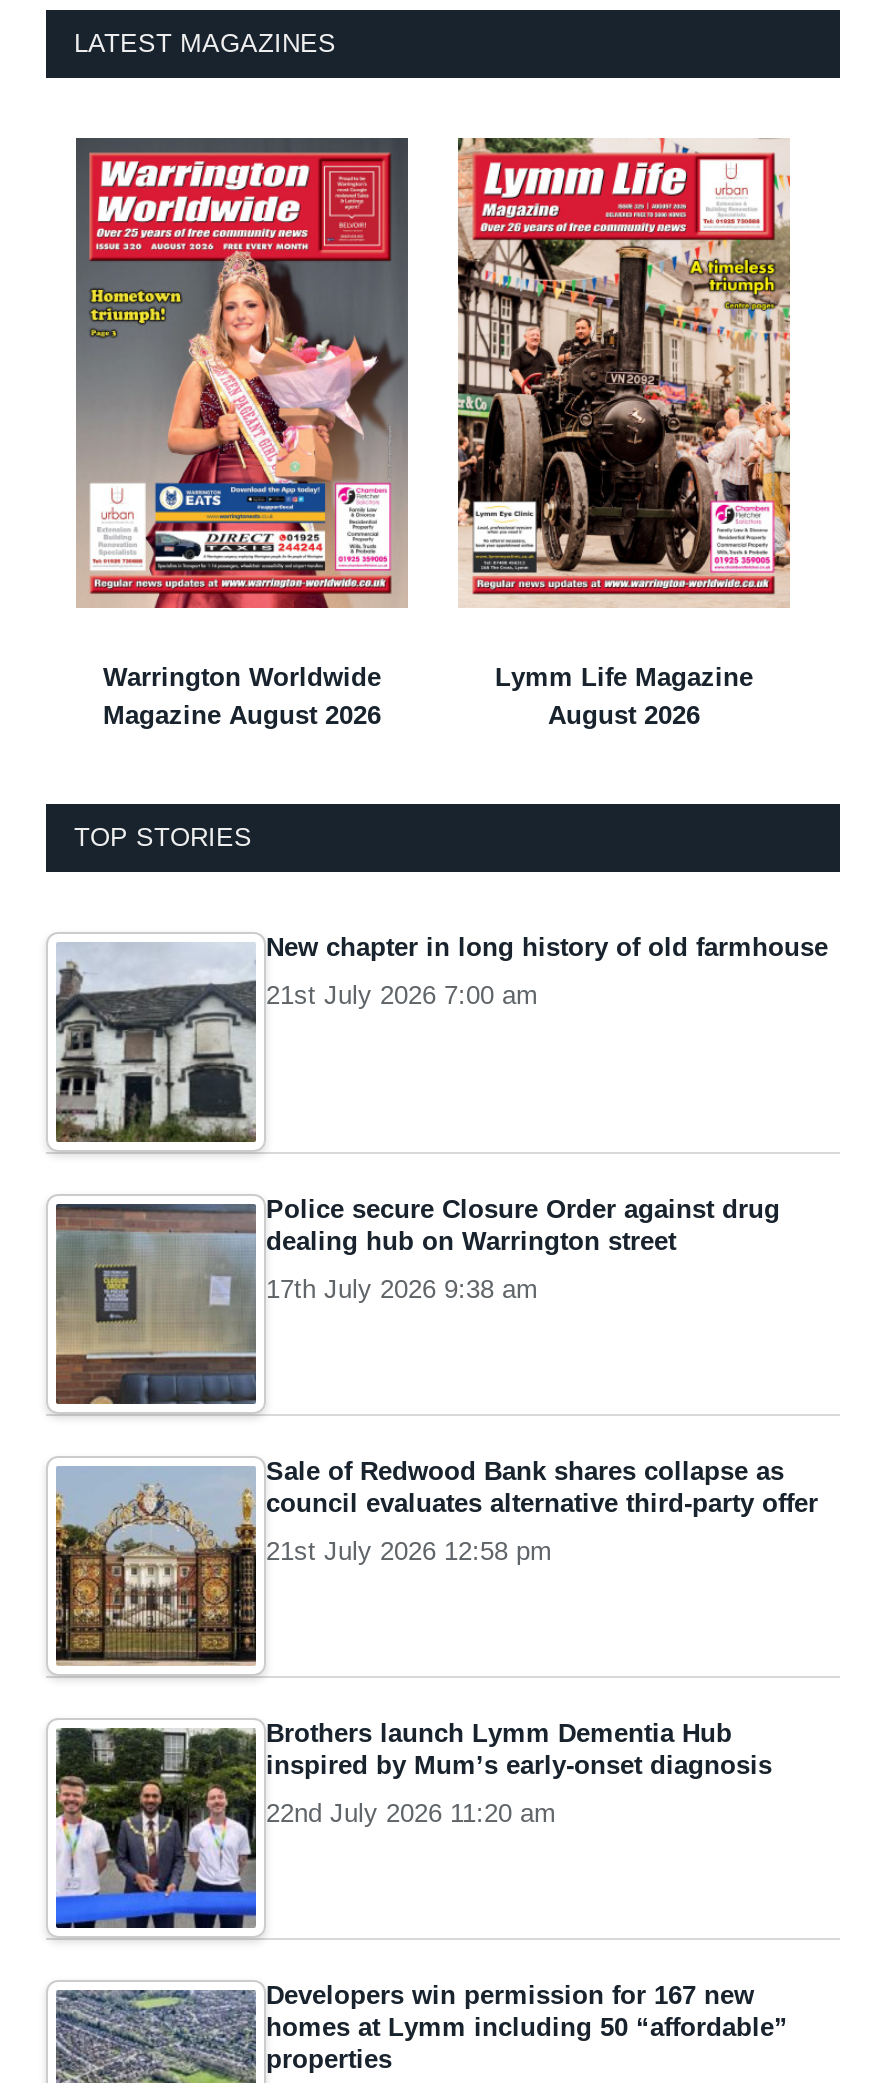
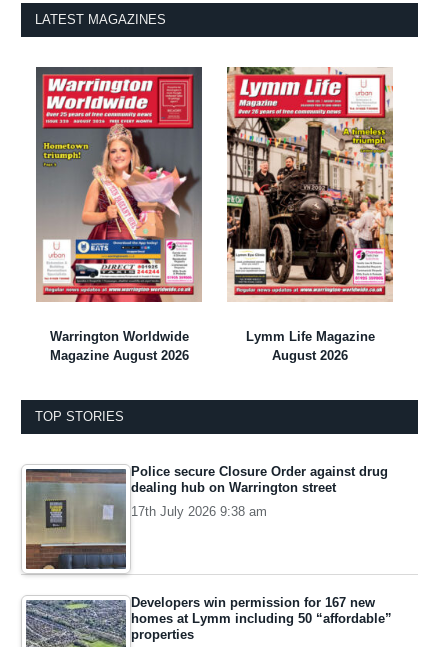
- [image]
- New chapter in long history of old farmhouse
- 21st July 2026 7:00 am

- [image]
- Sale of Redwood Bank shares collapse as
- council evaluates alternative third-party offer
- 21st July 2026 12:58 pm

- [image]
- Brothers launch Lymm Dementia Hub
- inspired by Mum’s early-onset diagnosis
- 22nd July 2026 11:20 am
